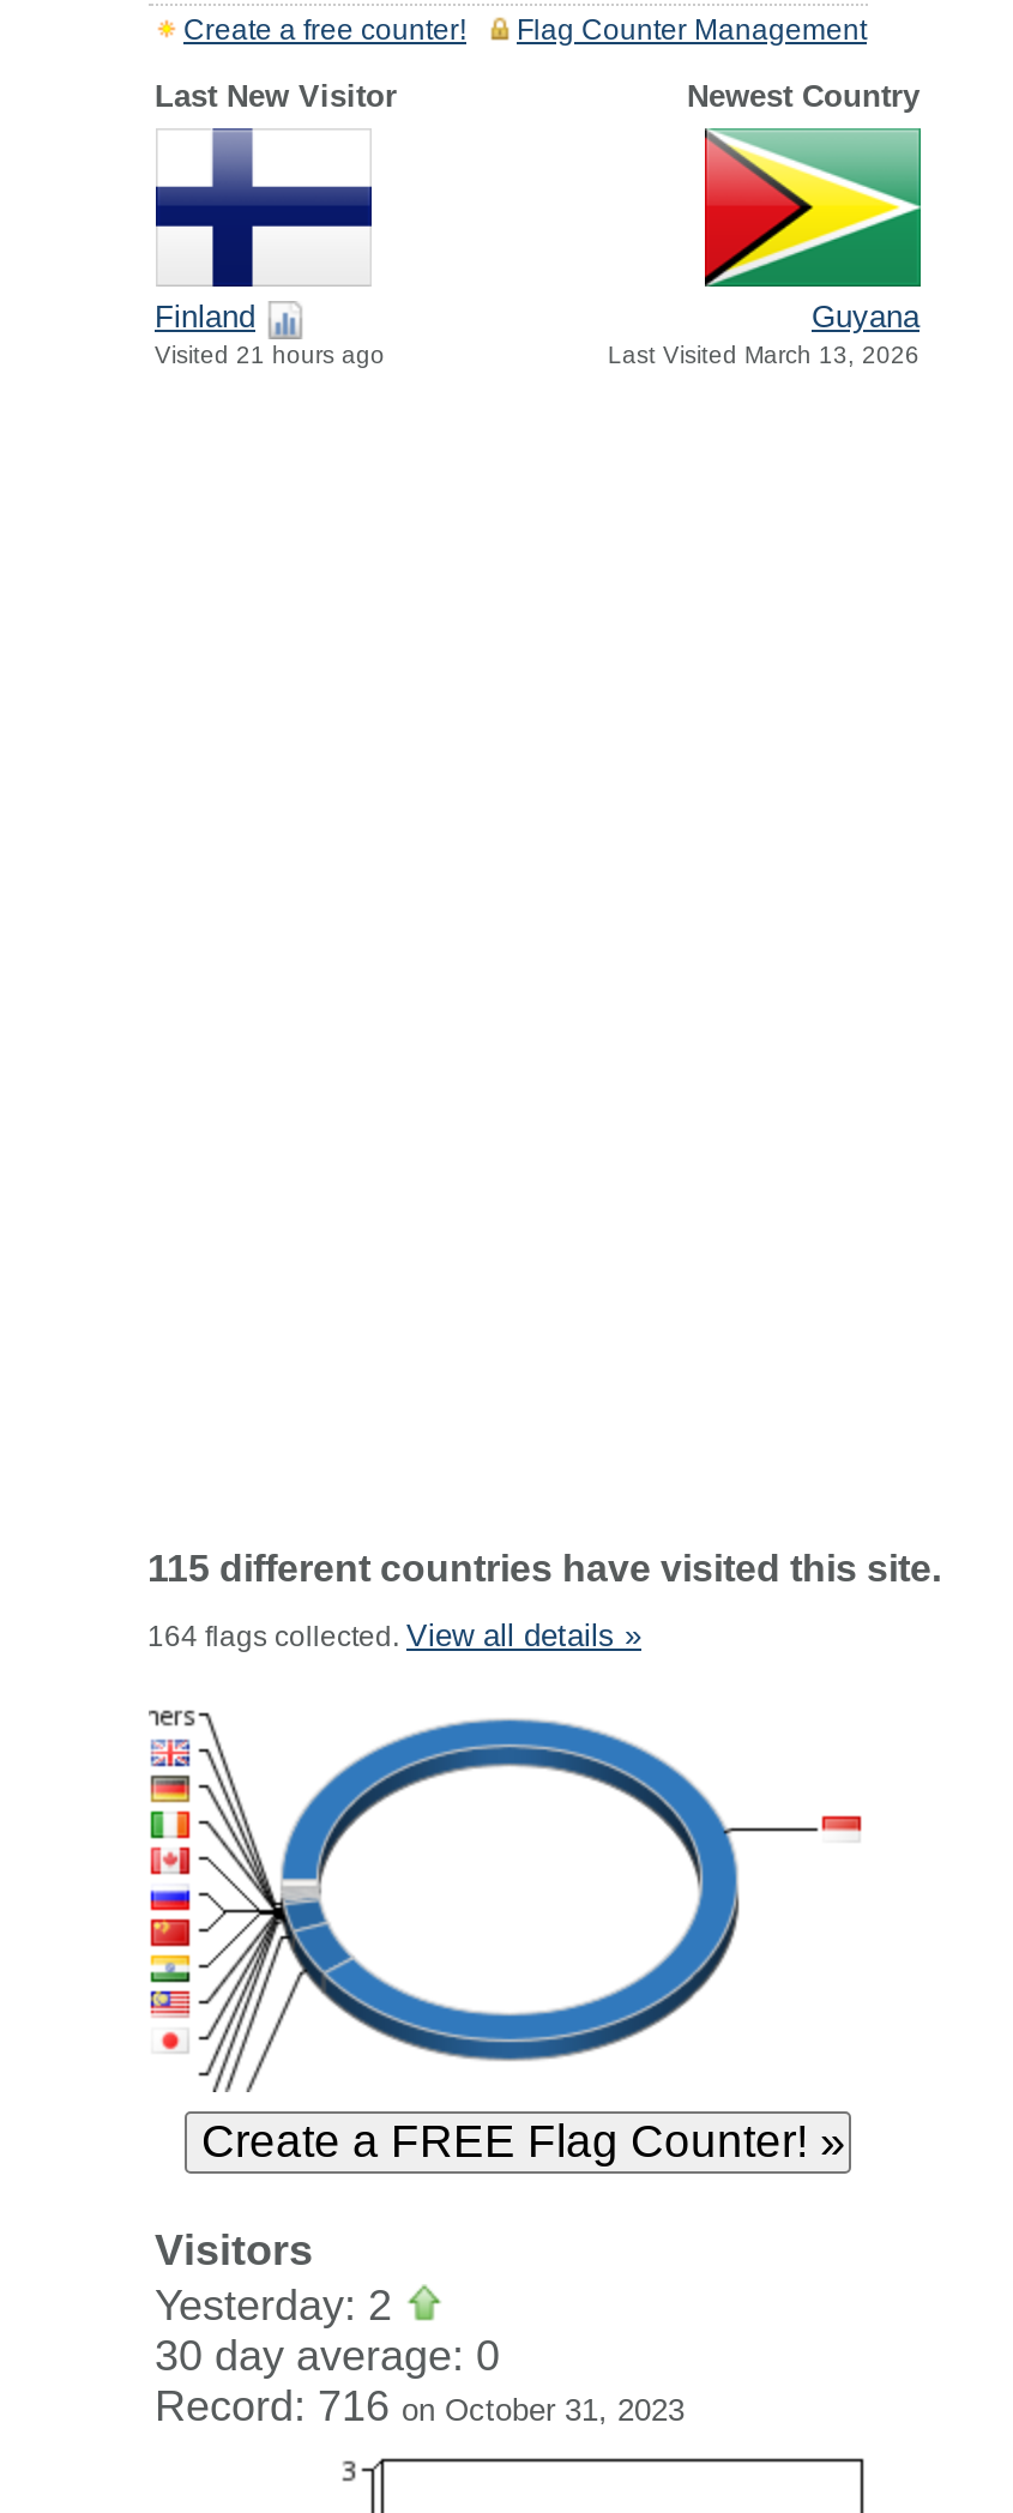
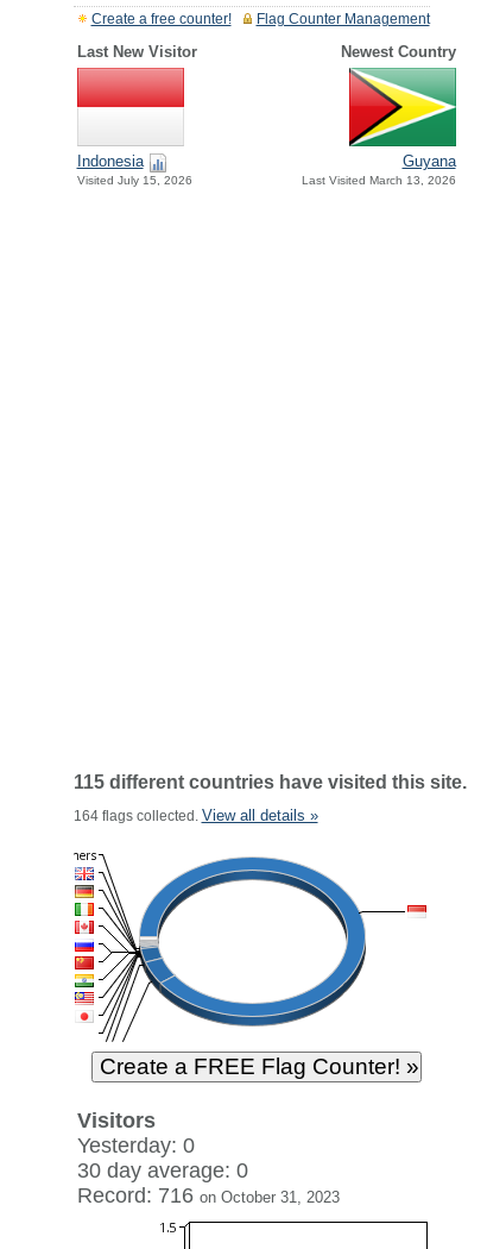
- [image]
- Finland
- Visited 21 hours ago
+ [image]
+ Indonesia
+ Visited July 15, 2026

- Yesterday: 2
+ Yesterday: 0
